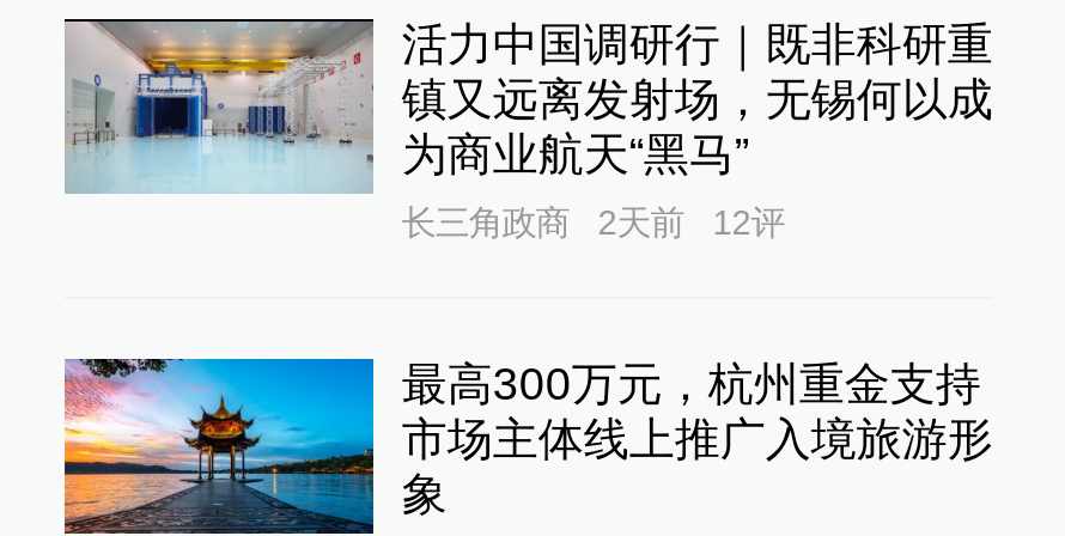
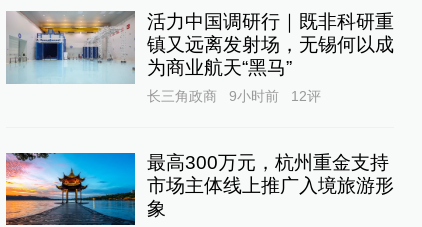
- 长三角政商 2天前 12评
+ 长三角政商 9小时前 12评
